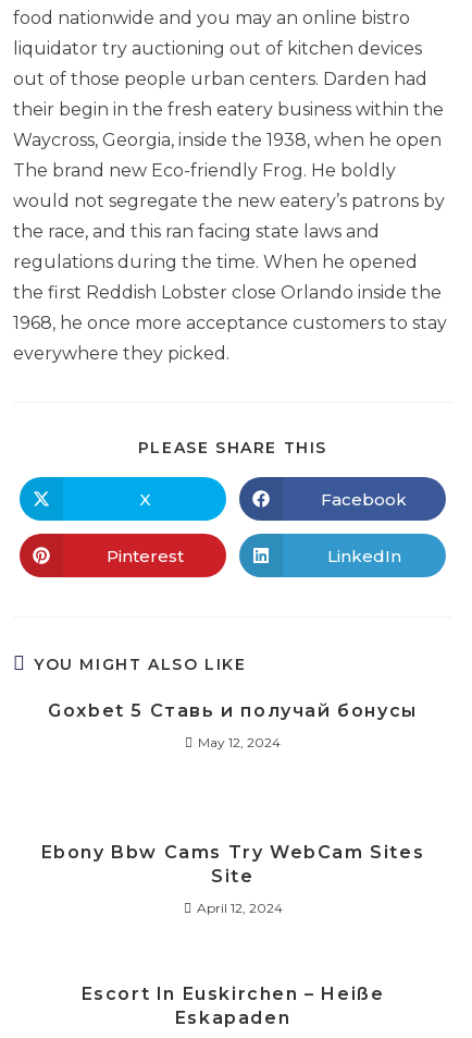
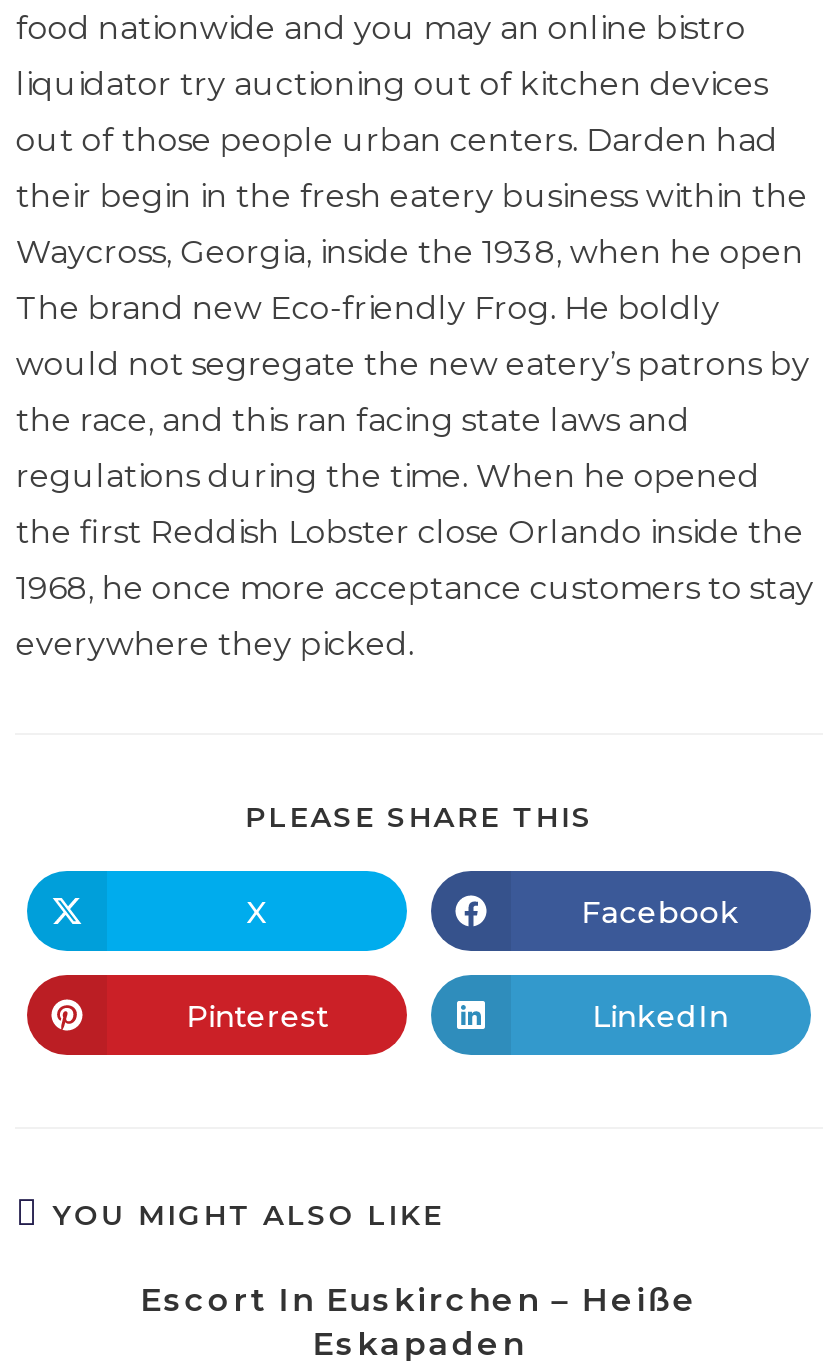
- Goxbet 5 Ставь и получай бонусы
- May 12, 2024

- Ebony Bbw Cams Try WebCam Sites
- Site
- April 12, 2024
